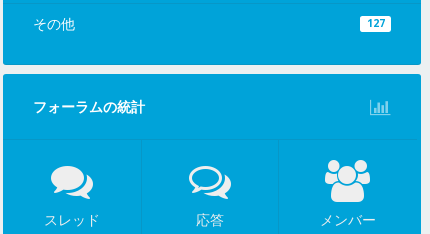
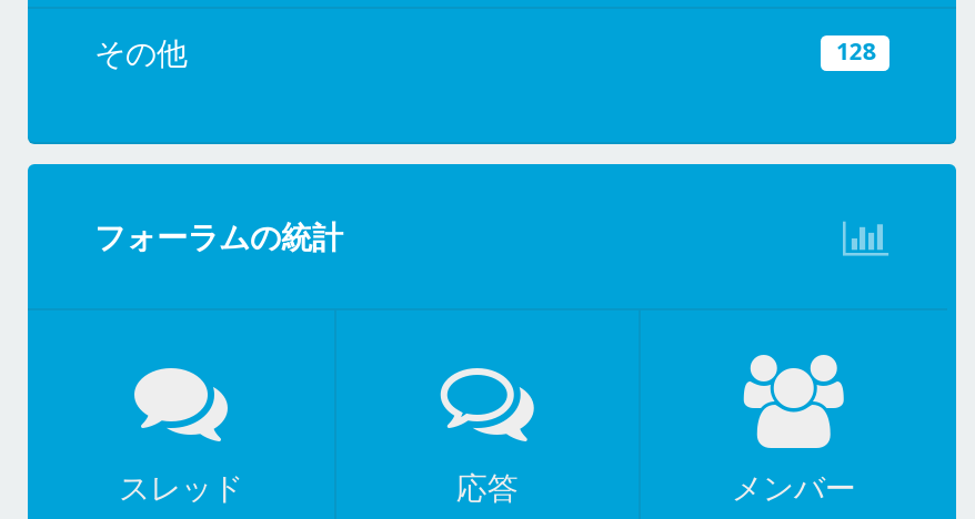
- 127
+ 128
